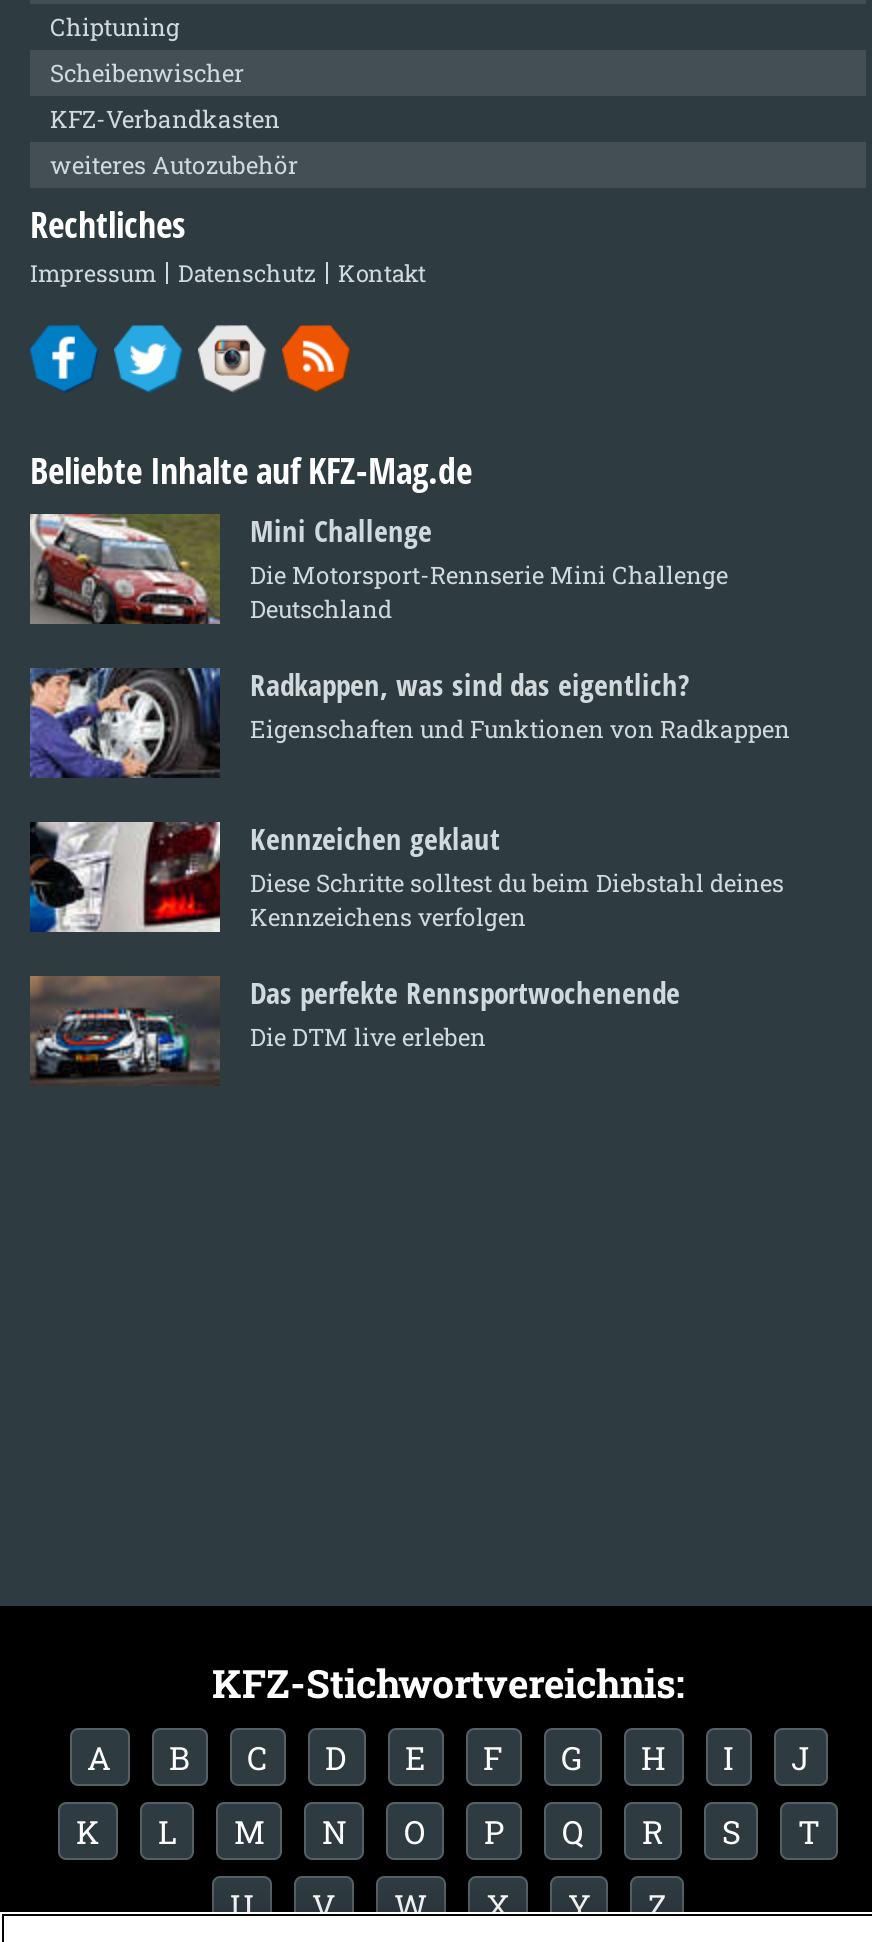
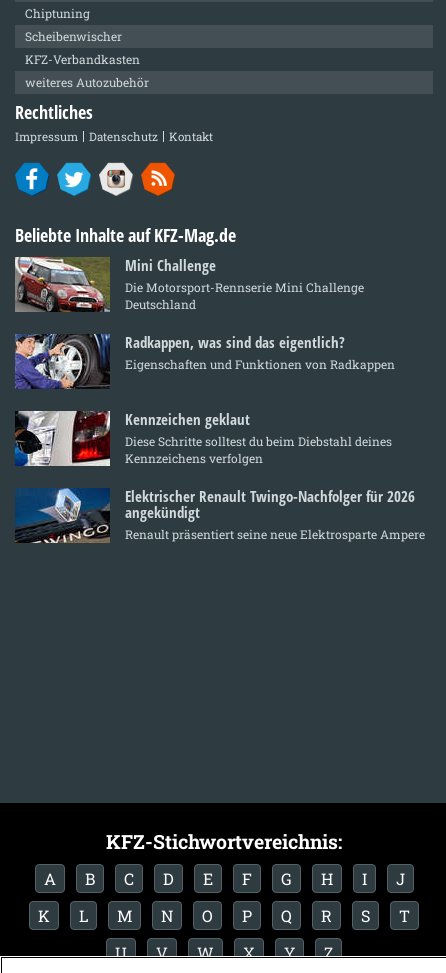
- [image]
- Das perfekte Rennsportwochenende
- Die DTM live erleben
+ [image]
+ Elektrischer Renault Twingo-Nachfolger für 2026
+ angekündigt
+ Renault präsentiert seine neue Elektrosparte Ampere
